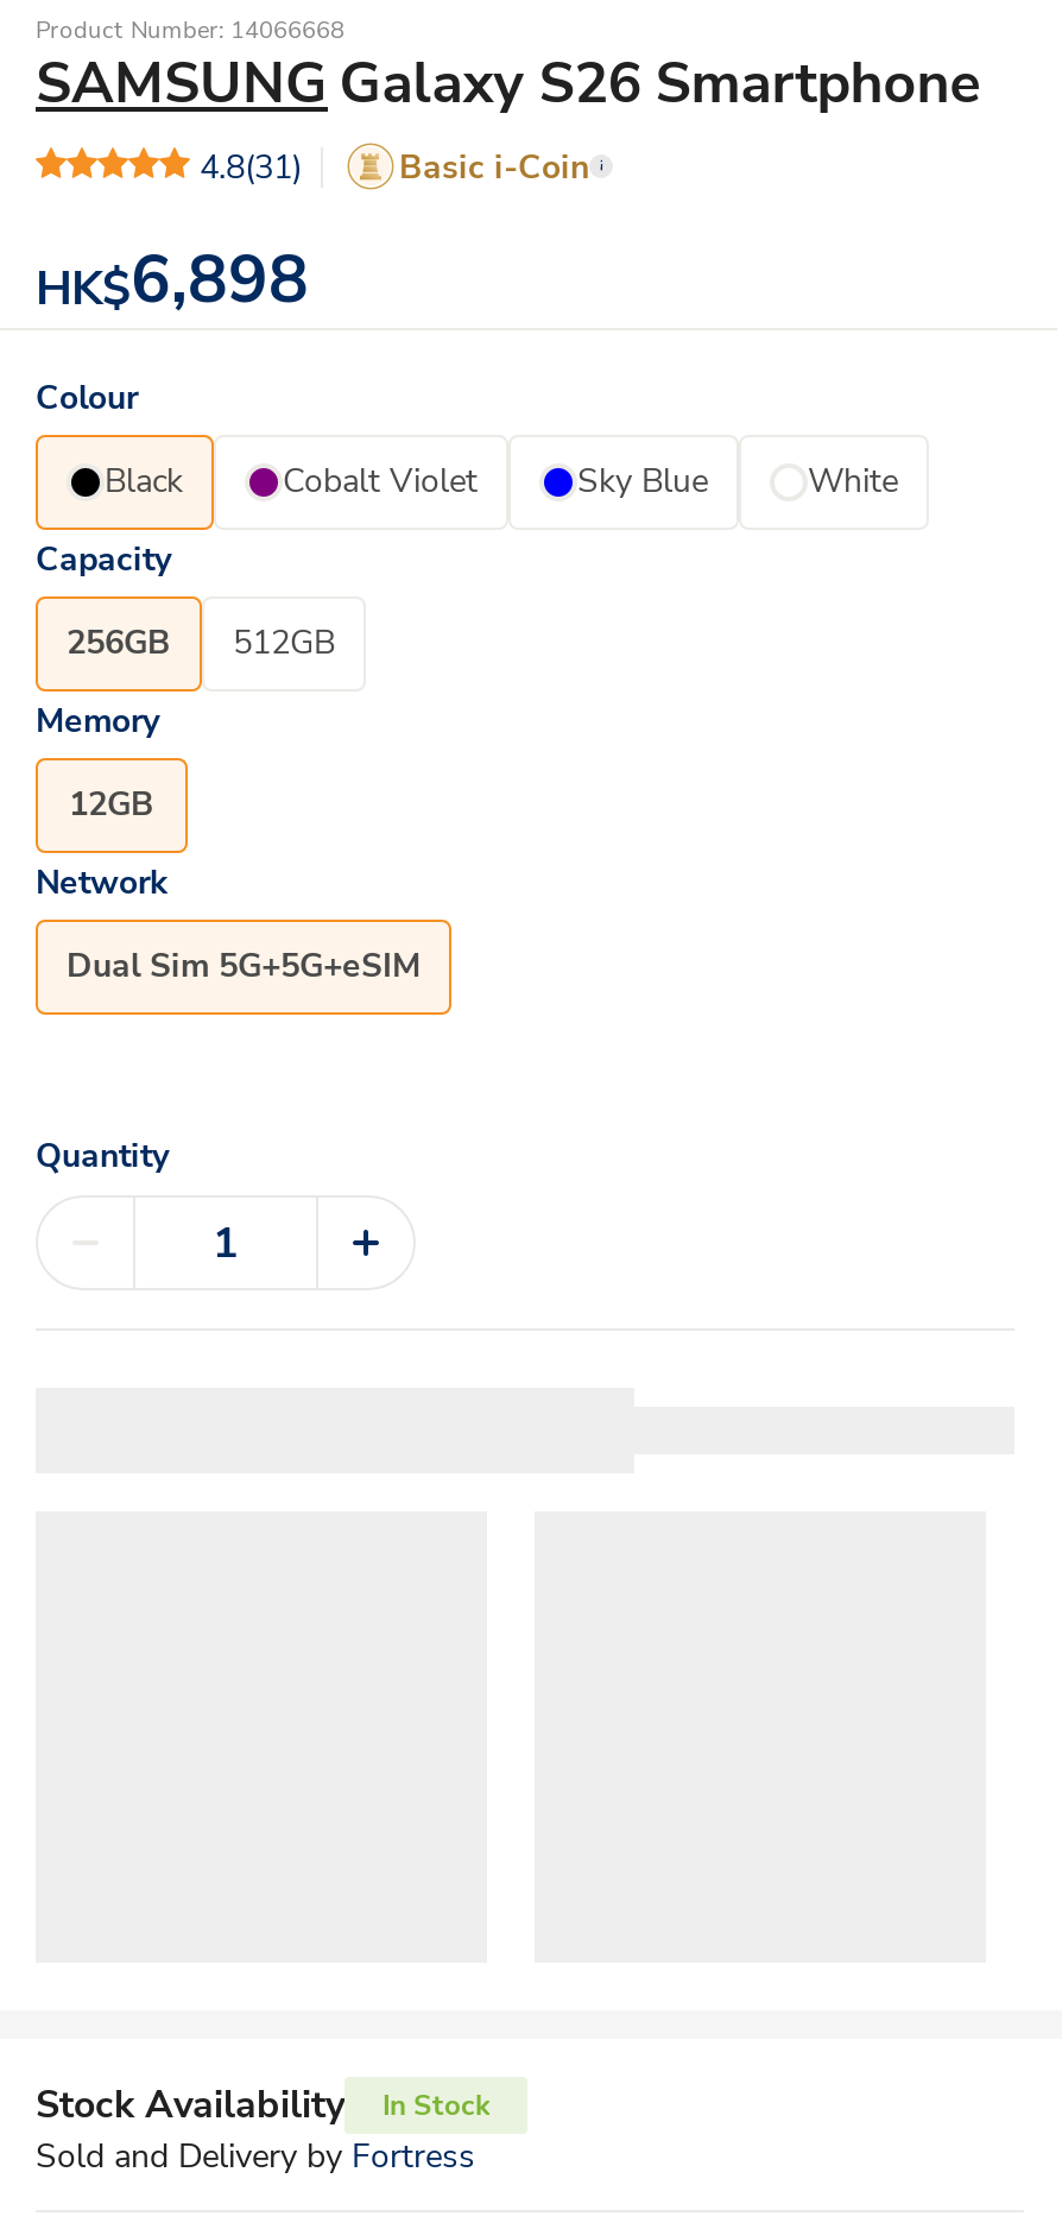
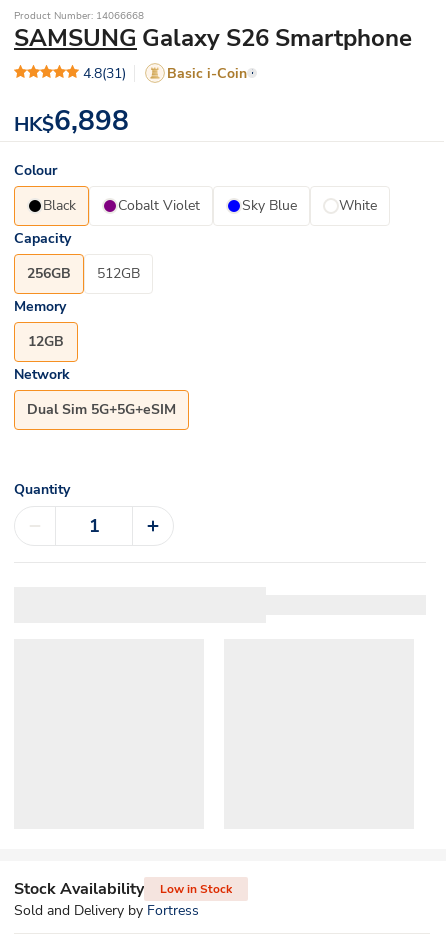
- In Stock
+ Low in Stock
